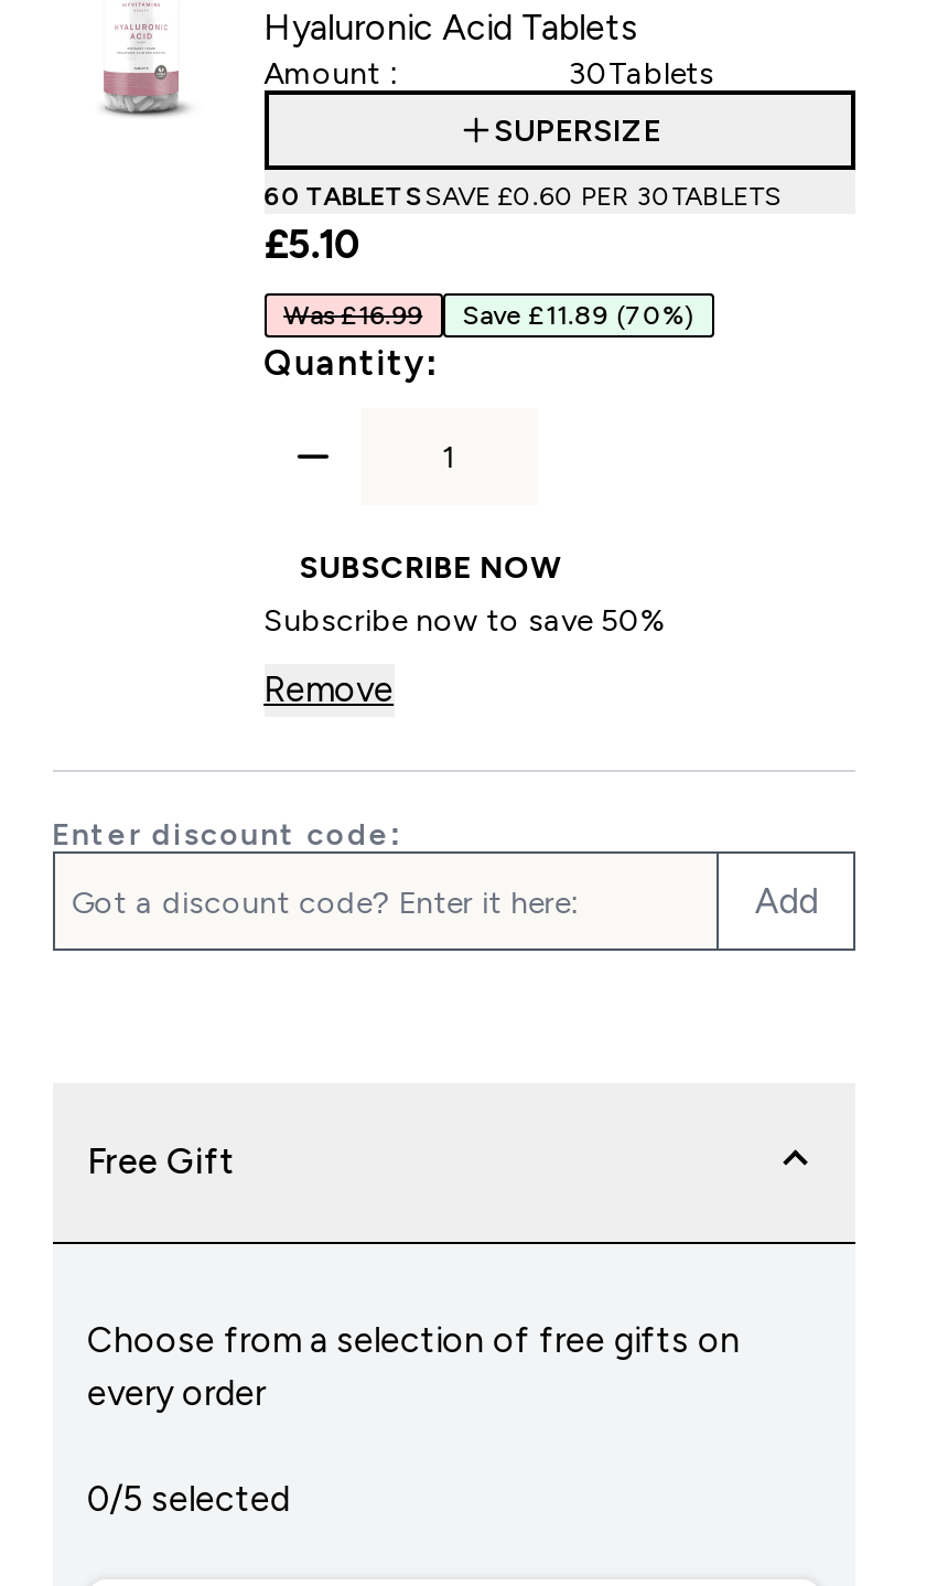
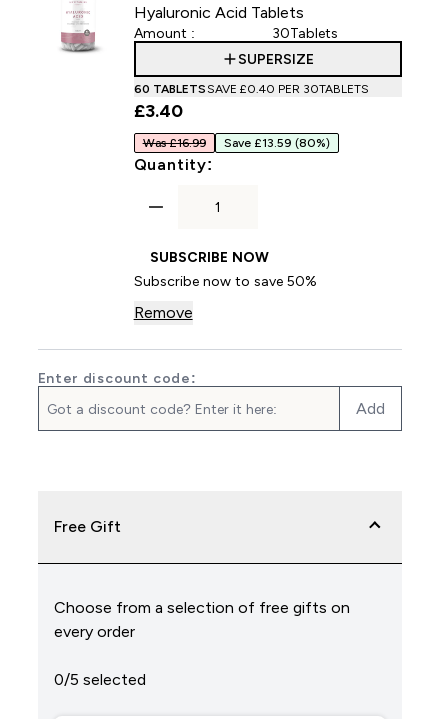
- 60 TABLETS SAVE £0.60 PER 30TABLETS
+ 60 TABLETS SAVE £0.40 PER 30TABLETS

- £5.10
+ £3.40

- Save £11.89 (70%)
+ Save £13.59 (80%)
